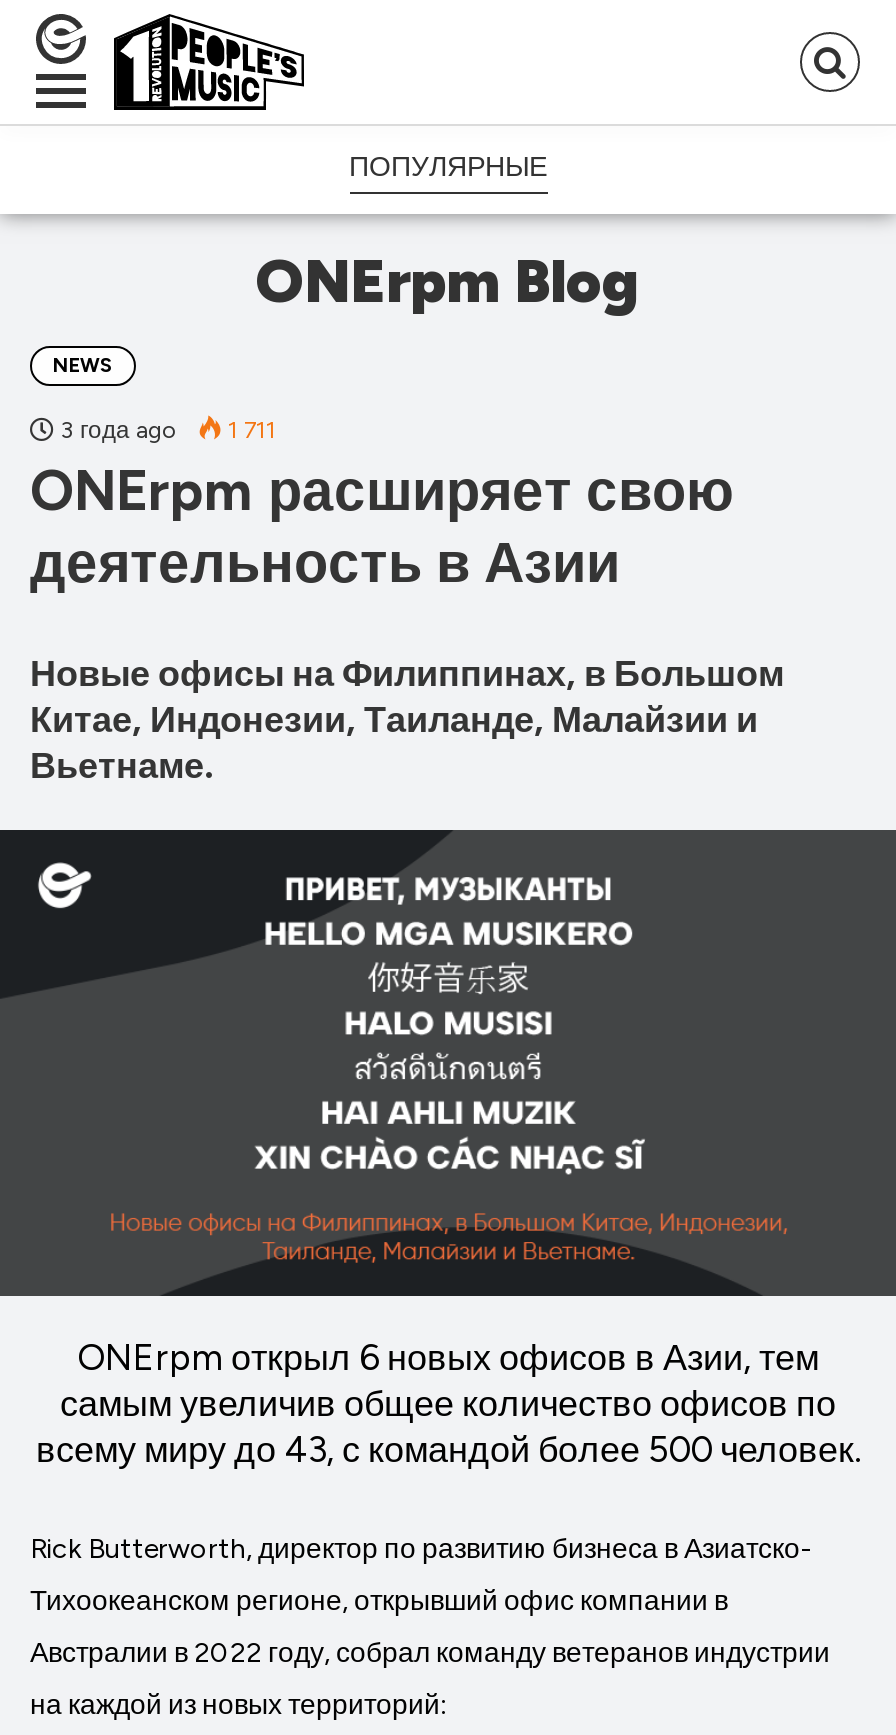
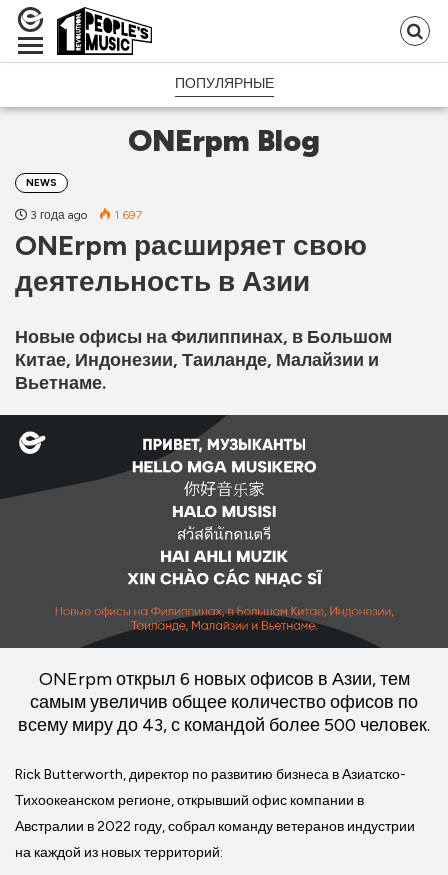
- 3 года ago 1 711
+ 3 года ago 1 697
